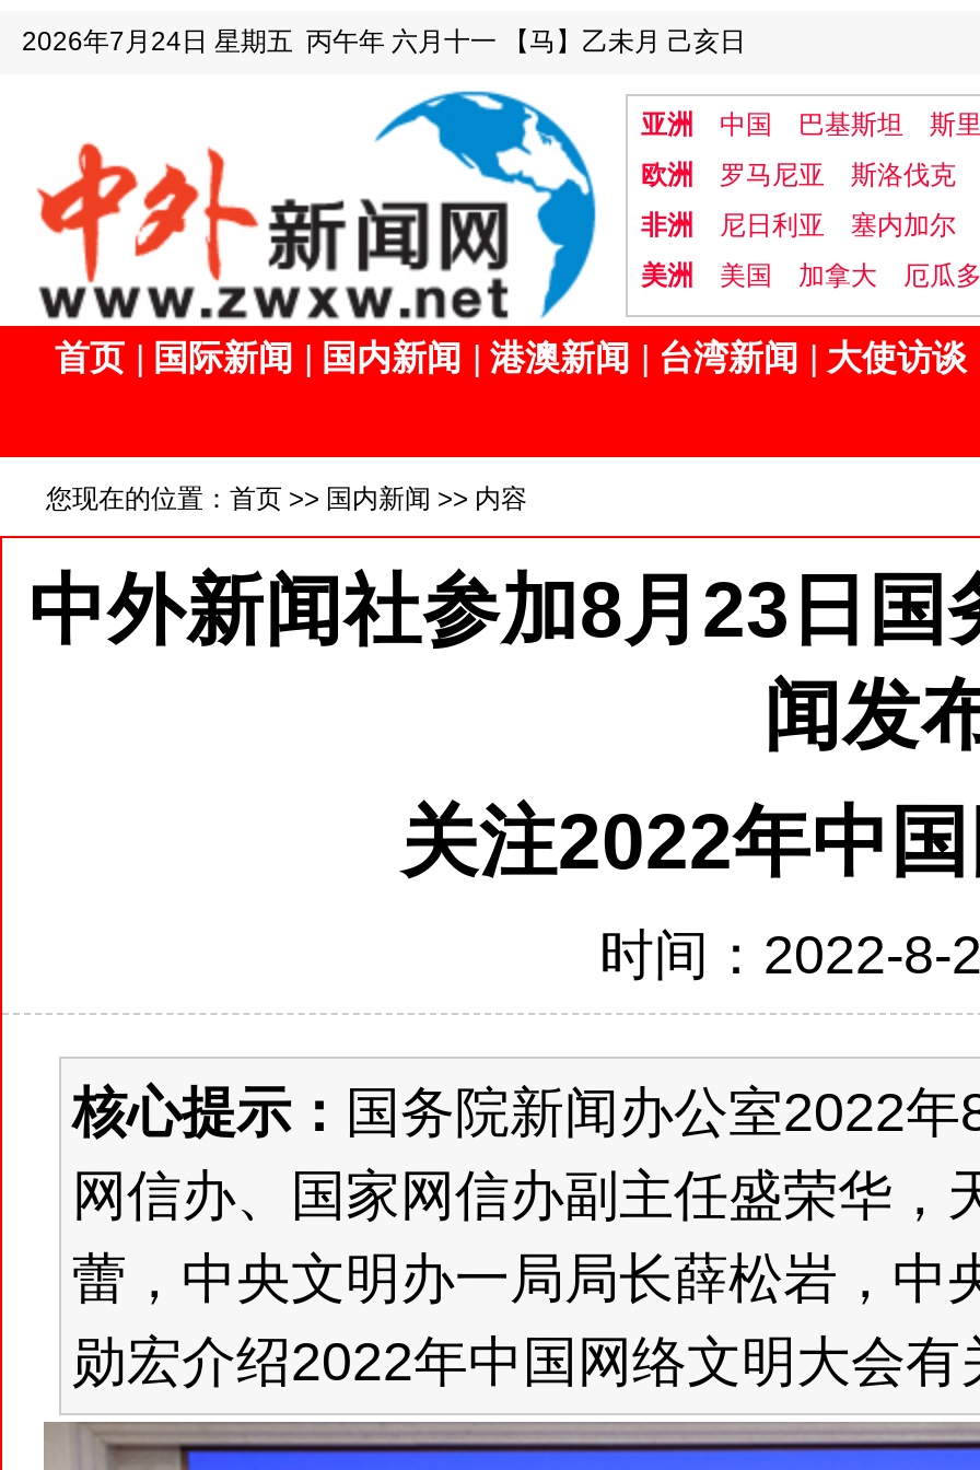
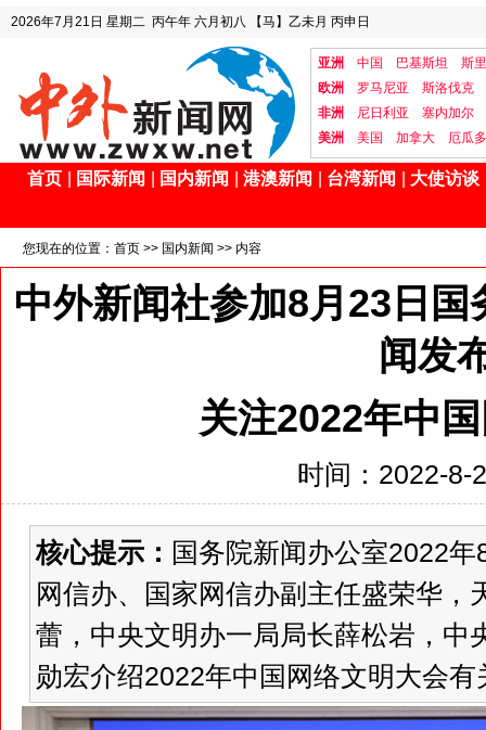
- 2026年7月24日星期五丙午年 六月十一 【马】乙未月 己亥日
+ 2026年7月21日星期二丙午年 六月初八 【马】乙未月 丙申日
